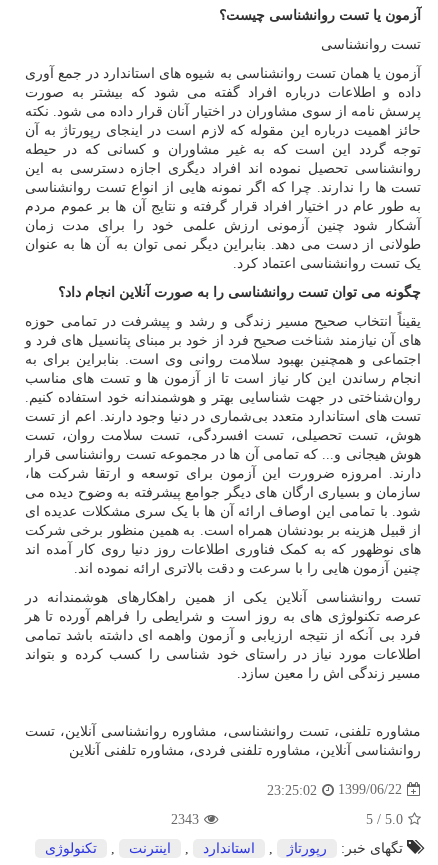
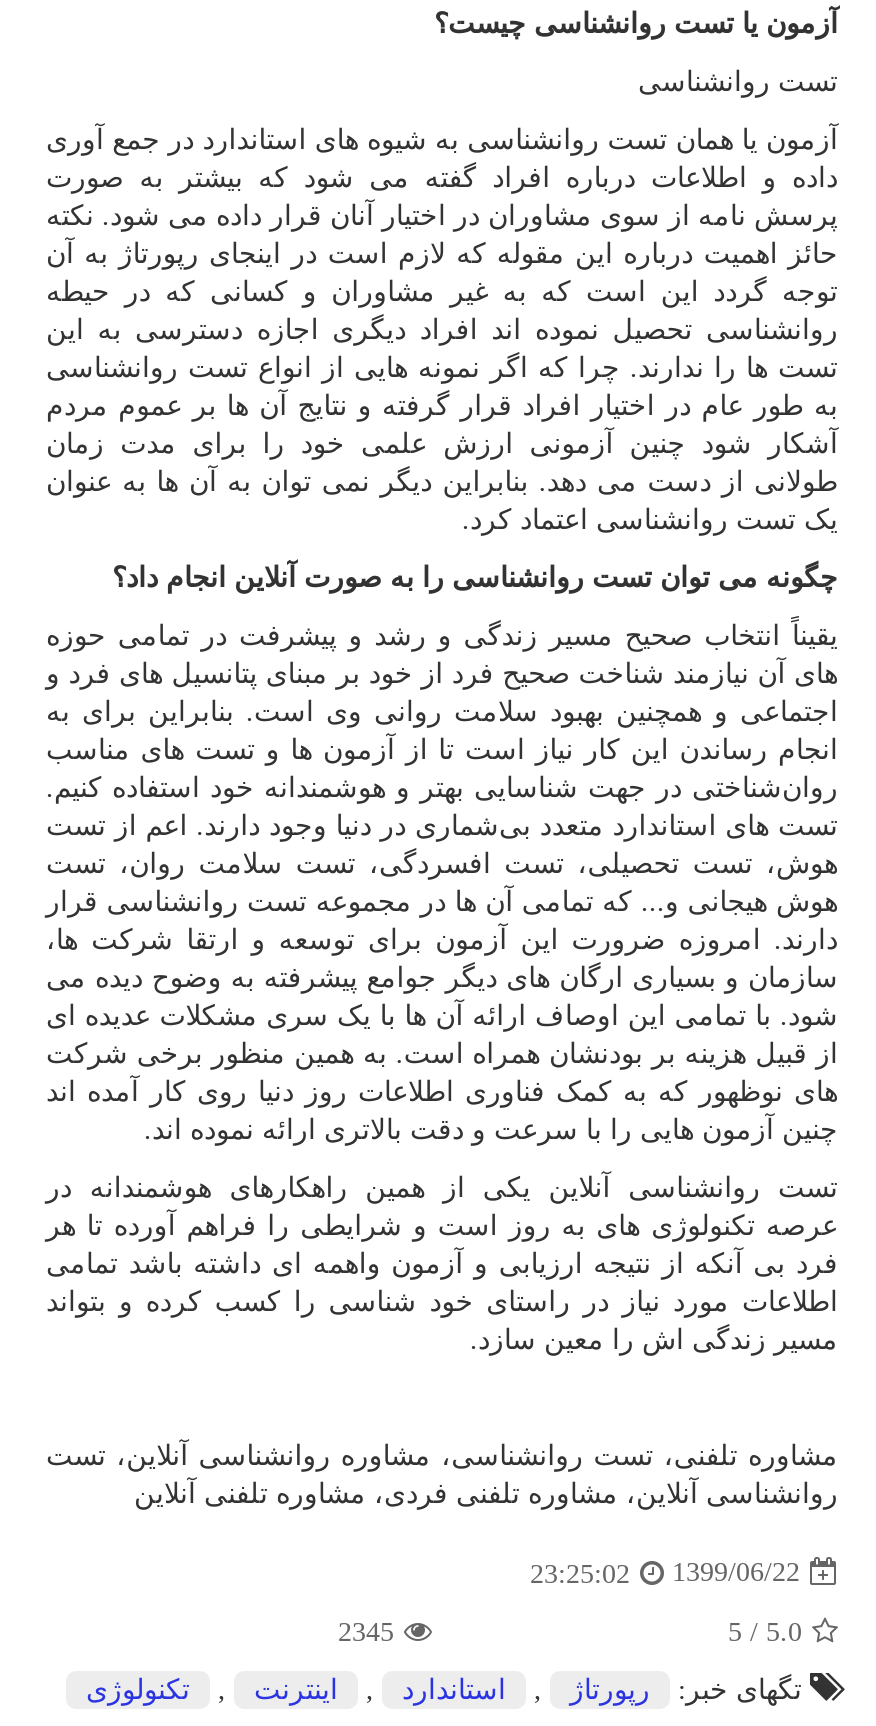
- 2343
+ 2345
